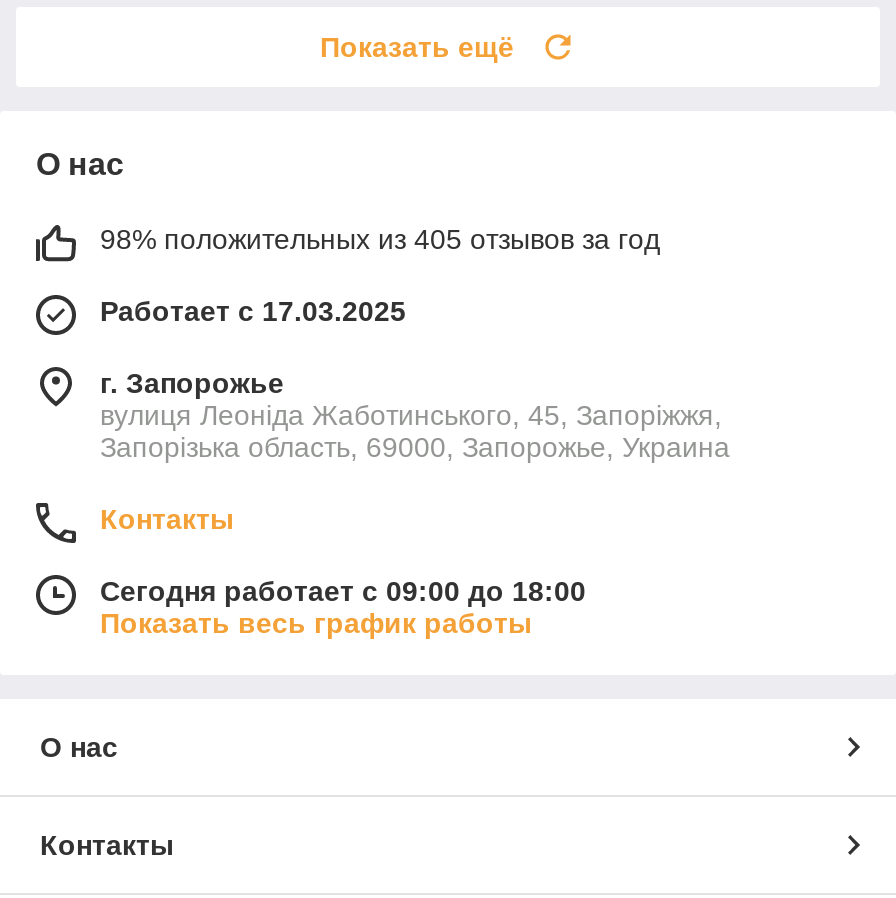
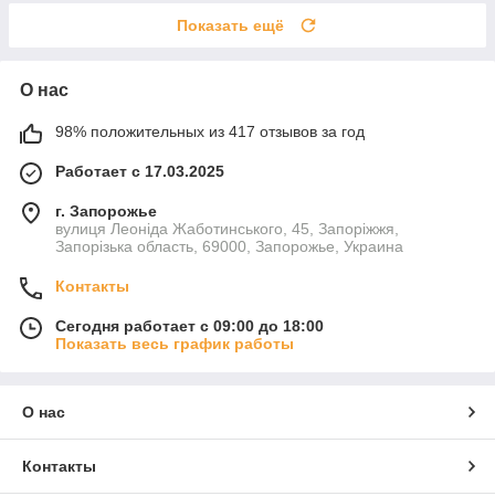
- 98% положительных из 405 отзывов за год
+ 98% положительных из 417 отзывов за год
